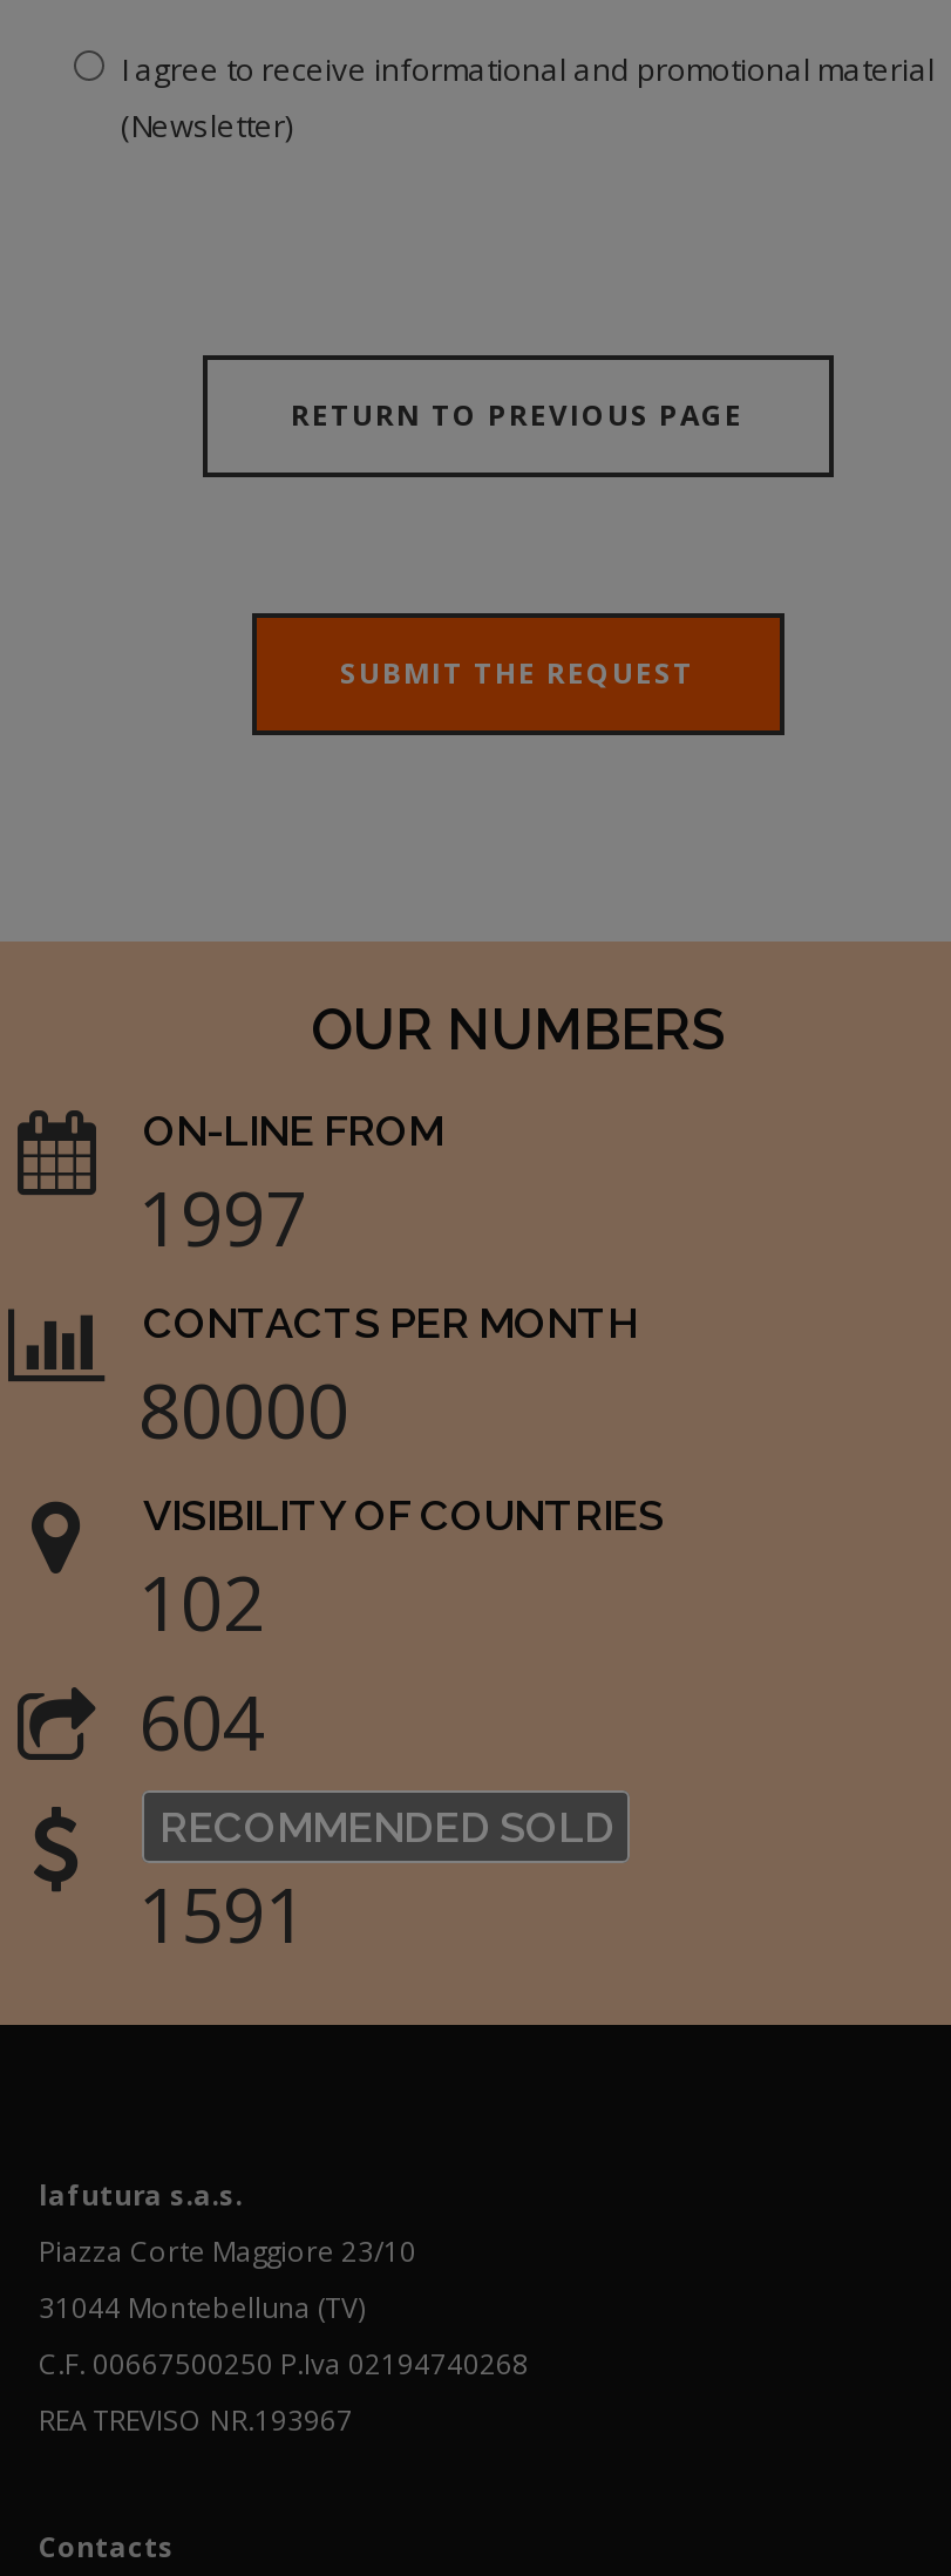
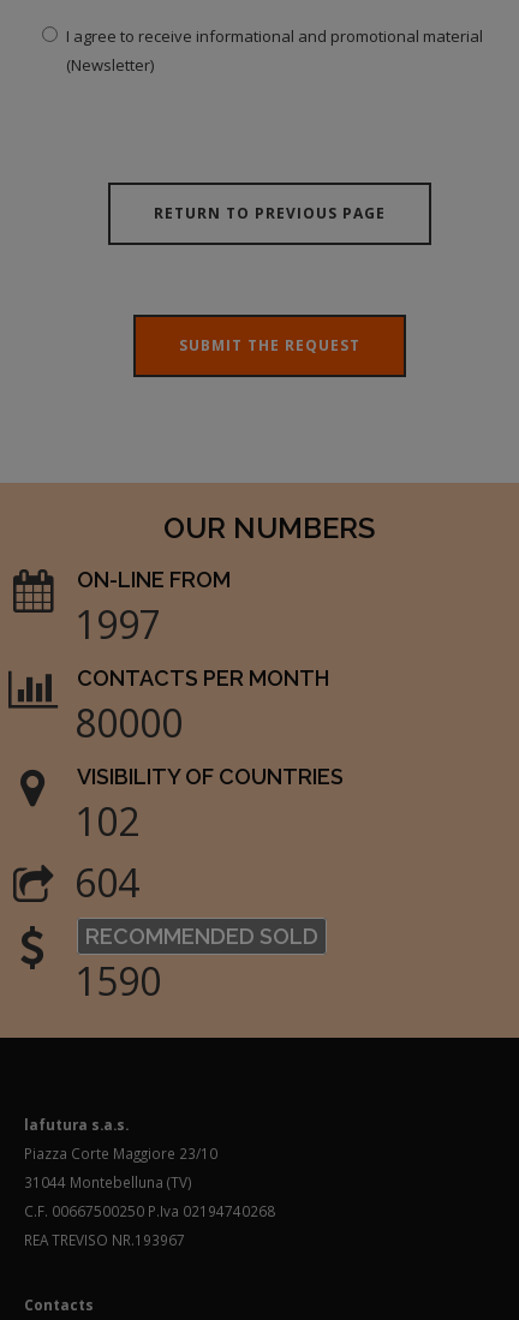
- 1591
+ 1590
